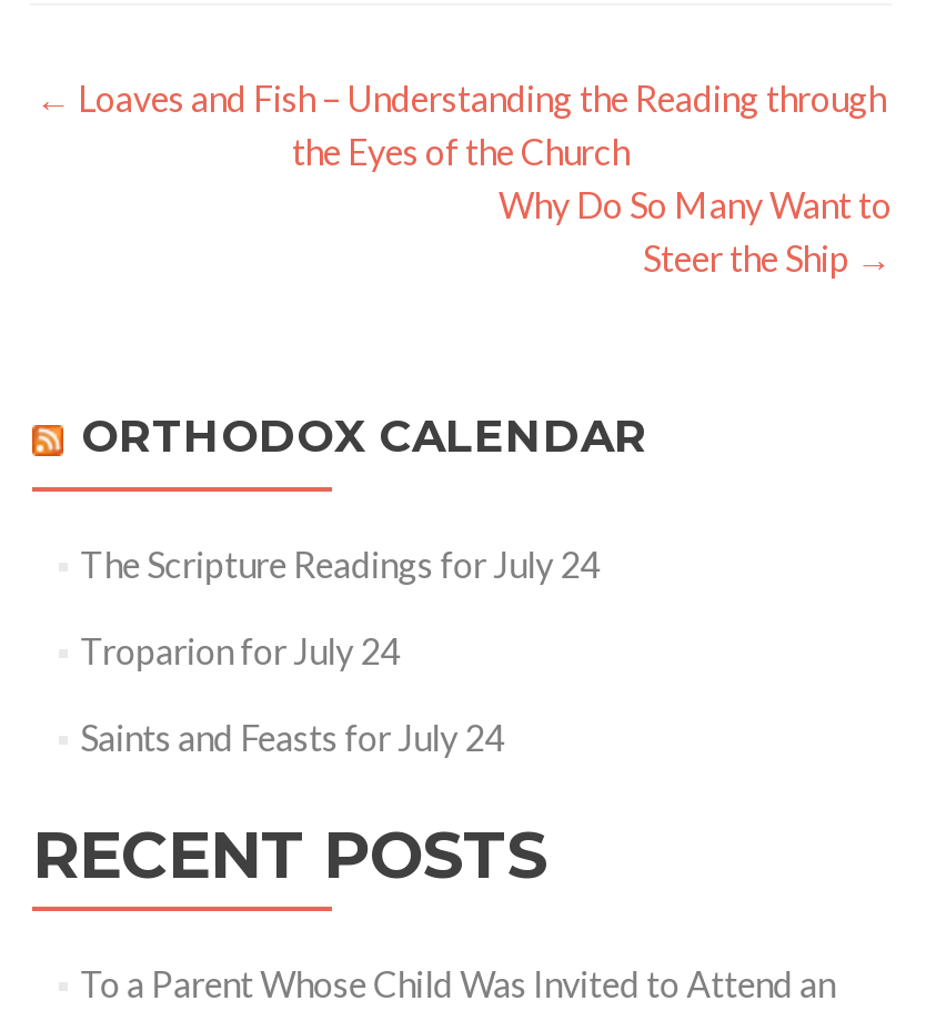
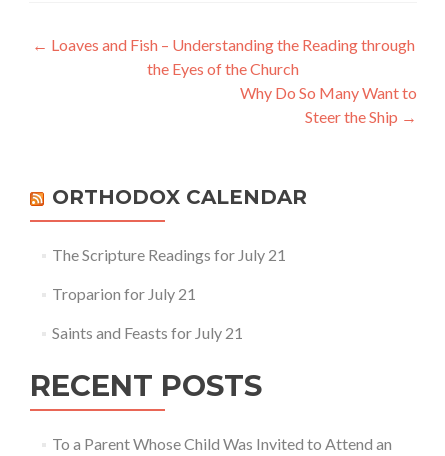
- The Scripture Readings for July 24
+ The Scripture Readings for July 21

- Troparion for July 24
+ Troparion for July 21

- Saints and Feasts for July 24
+ Saints and Feasts for July 21
